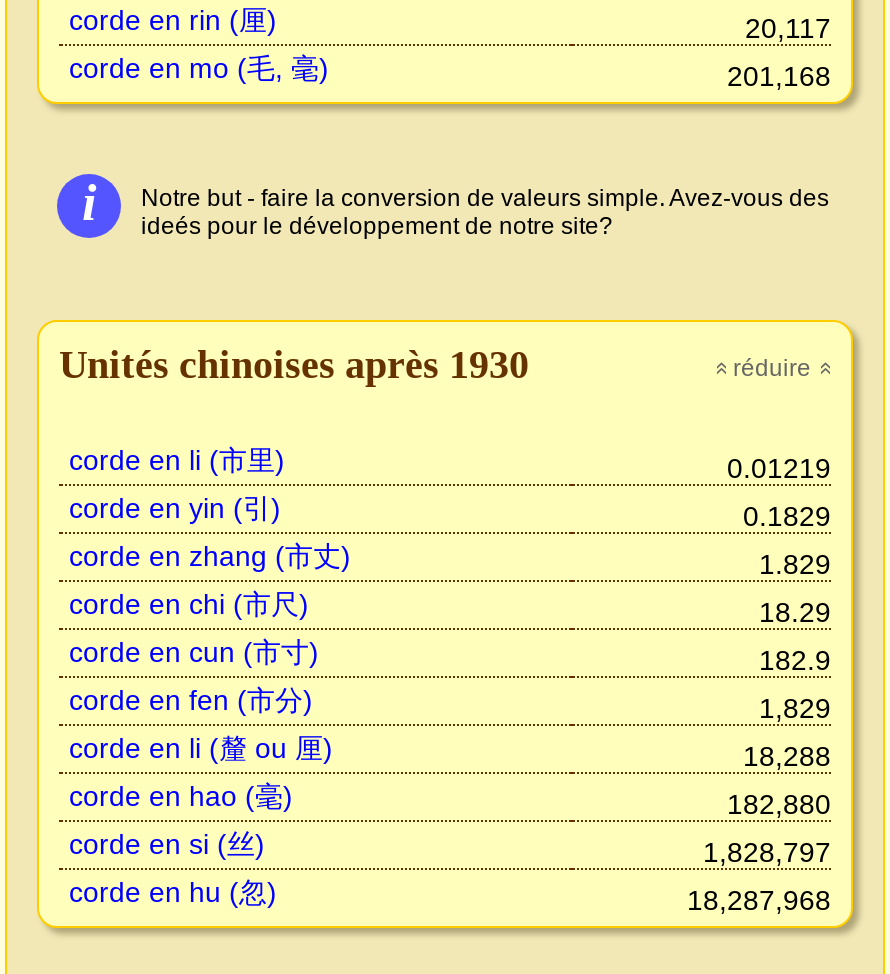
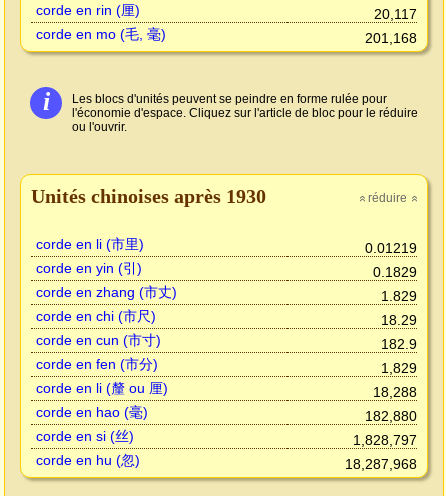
- Notre but - faire la conversion de valeurs simple. Avez-vous des
- ideés pour le développement de notre site?
+ Les blocs d'unités peuvent se peindre en forme rulée pour
+ l'économie d'espace. Cliquez sur l'article de bloc pour le réduire
+ ou l'ouvrir.
